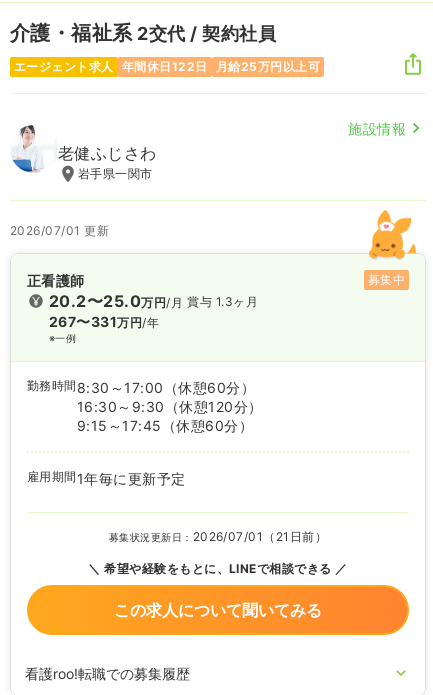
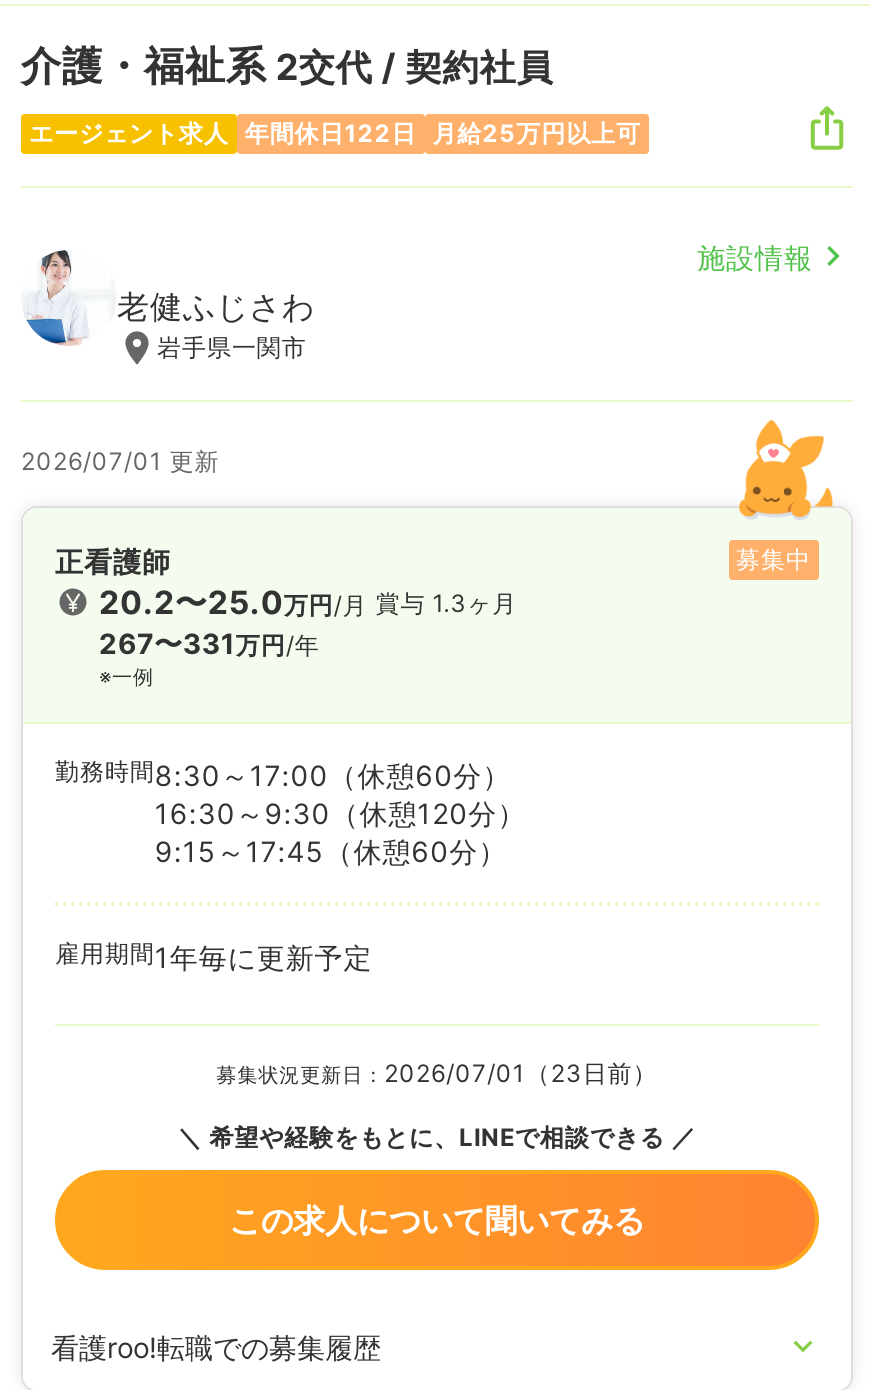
- 募集状況更新日：2026/07/01（21日前）
+ 募集状況更新日：2026/07/01（23日前）
